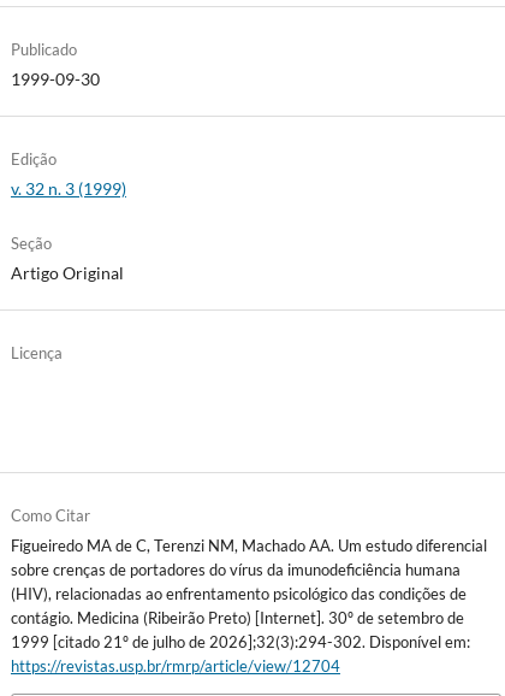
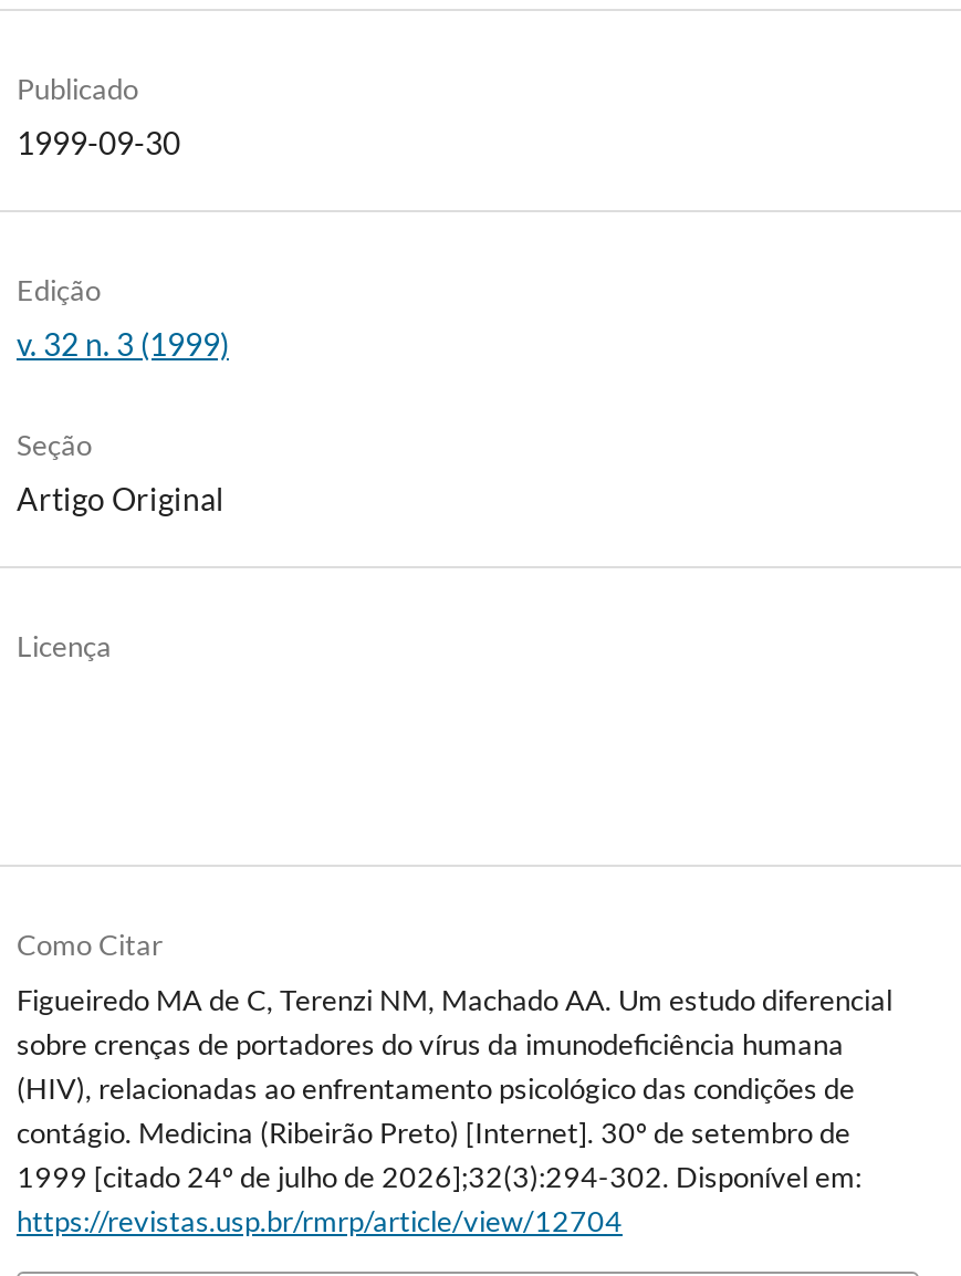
- 1999 [citado 21º de julho de 2026];32(3):294-302. Disponível em:
+ 1999 [citado 24º de julho de 2026];32(3):294-302. Disponível em:
